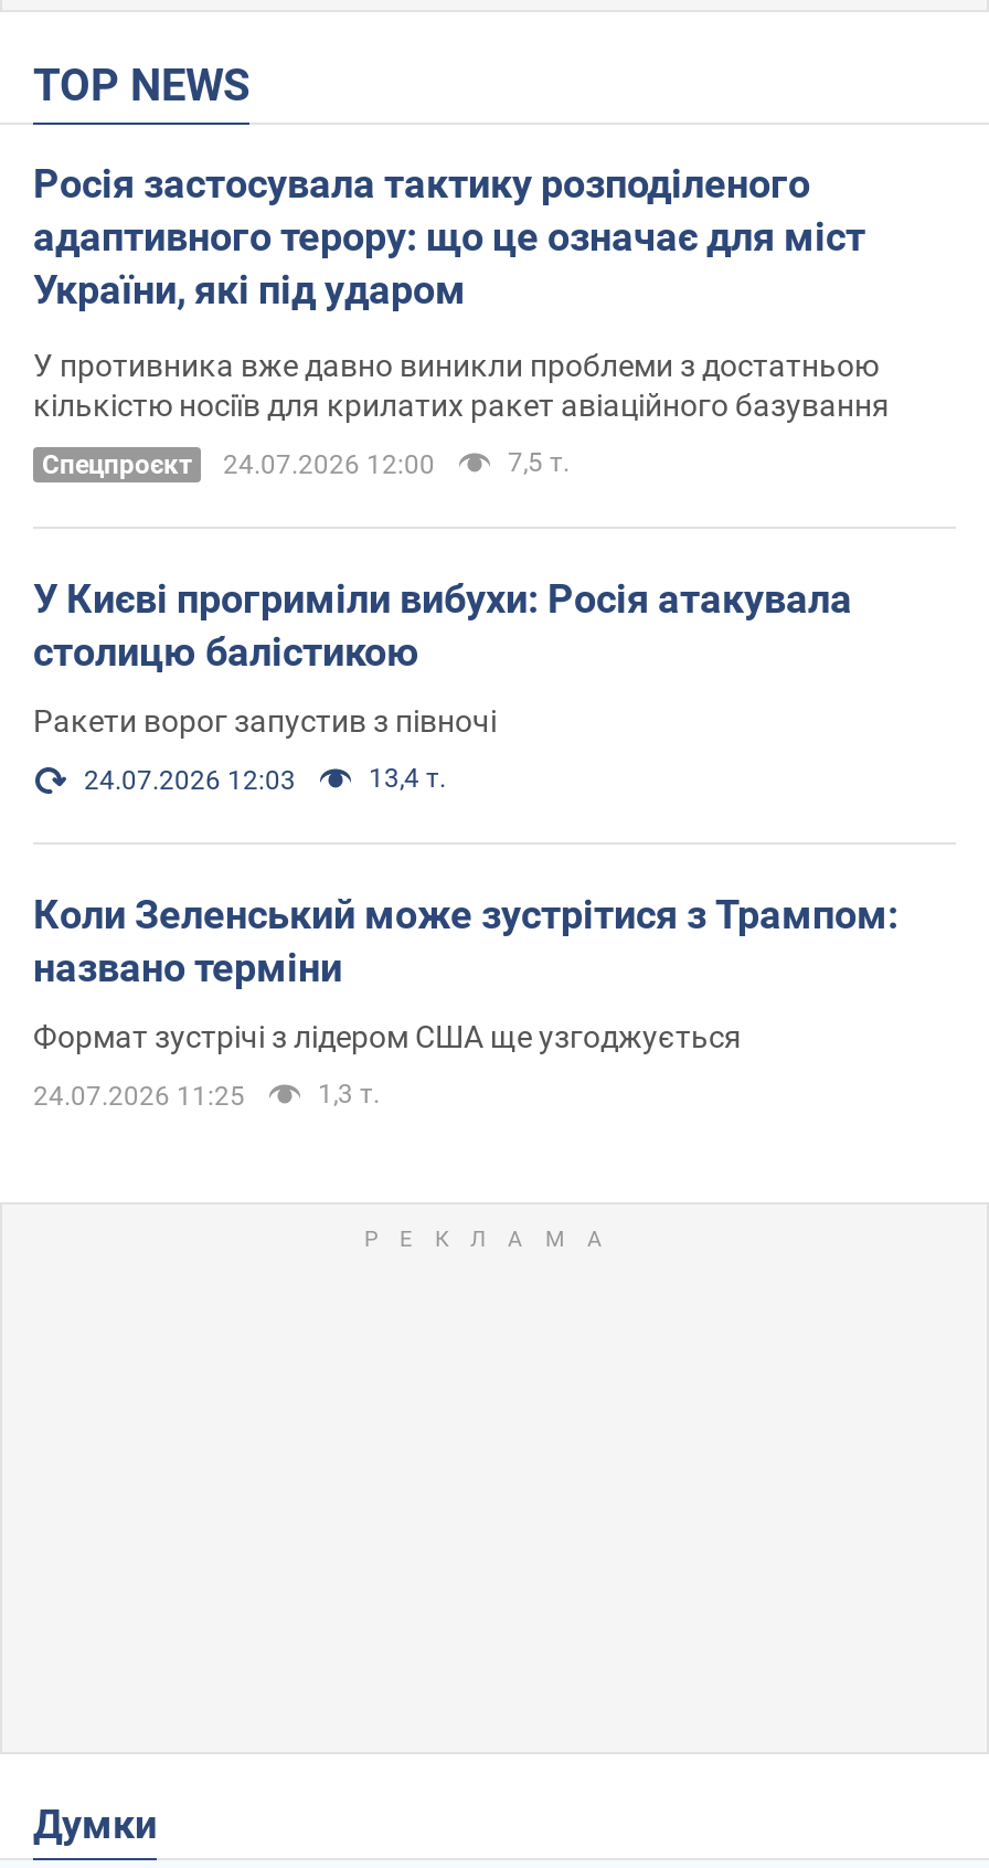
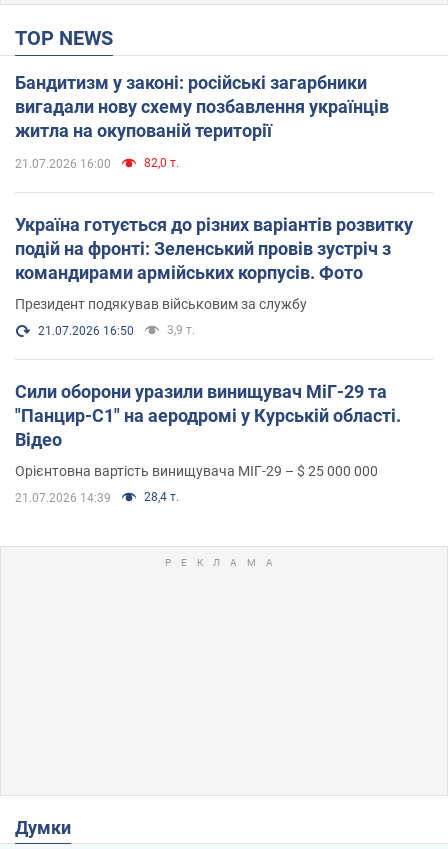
- Росія застосувала тактику розподіленого
- адаптивного терору: що це означає для міст
- України, які під ударом
- У противника вже давно виникли проблеми з достатньою
- кількістю носіїв для крилатих ракет авіаційного базування
- Cпецпроєкт
- 24.07.2026 12:00
- 7,5 т.
- У Києві прогриміли вибухи: Росія атакувала
- столицю балістикою
- Ракети ворог запустив з півночі
- 24.07.2026 12:03
- 13,4 т.
- Коли Зеленський може зустрітися з Трампом:
- названо терміни
- Формат зустрічі з лідером США ще узгоджується
- 24.07.2026 11:25
- 1,3 т.
+ Бандитизм у законі: російські загарбники
+ вигадали нову схему позбавлення українців
+ житла на окупованій території
+ 21.07.2026 16:00
+ 82,0 т.
+ Україна готується до різних варіантів розвитку
+ подій на фронті: Зеленський провів зустріч з
+ командирами армійських корпусів. Фото
+ Президент подякував військовим за службу
+ 21.07.2026 16:50
+ 3,9 т.
+ Сили оборони уразили винищувач МіГ-29 та
+ "Панцир-С1" на аеродромі у Курській області.
+ Відео
+ Орієнтовна вартість винищувача МІГ-29 – $ 25 000 000
+ 21.07.2026 14:39
+ 28,4 т.
